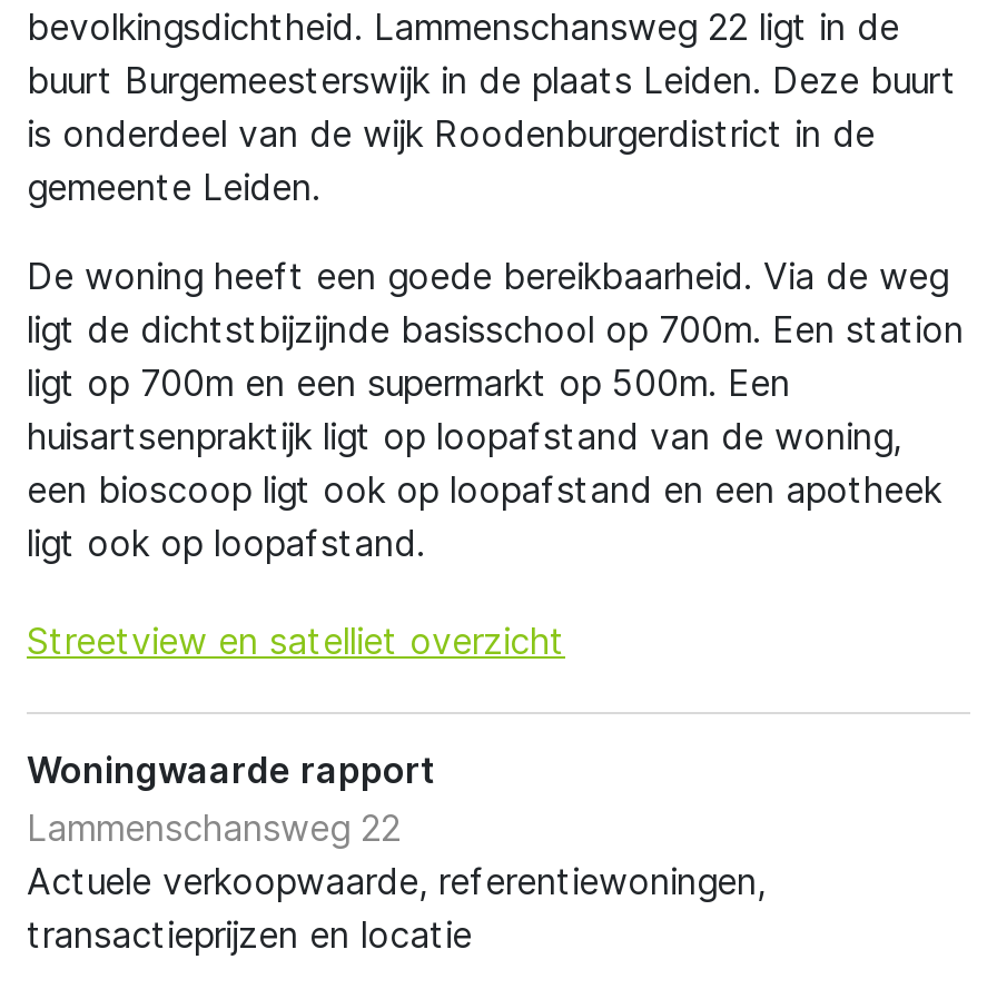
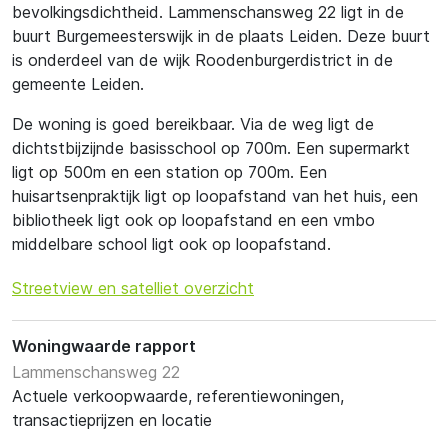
- De woning heeft een goede bereikbaarheid. Via de weg
- ligt de dichtstbijzijnde basisschool op 700m. Een station
- ligt op 700m en een supermarkt op 500m. Een
- huisartsenpraktijk ligt op loopafstand van de woning,
- een bioscoop ligt ook op loopafstand en een apotheek
- ligt ook op loopafstand.
+ De woning is goed bereikbaar. Via de weg ligt de
+ dichtstbijzijnde basisschool op 700m. Een supermarkt
+ ligt op 500m en een station op 700m. Een
+ huisartsenpraktijk ligt op loopafstand van het huis, een
+ bibliotheek ligt ook op loopafstand en een vmbo
+ middelbare school ligt ook op loopafstand.
